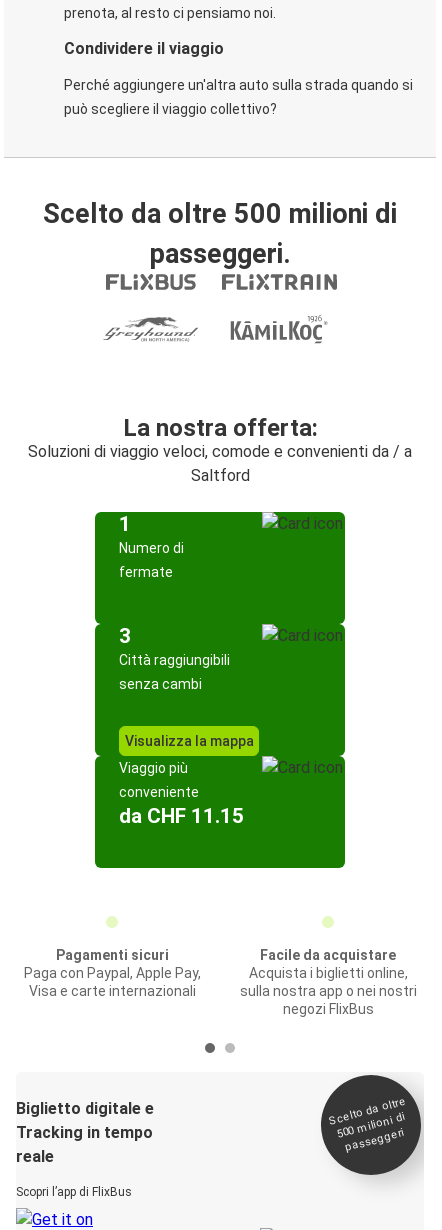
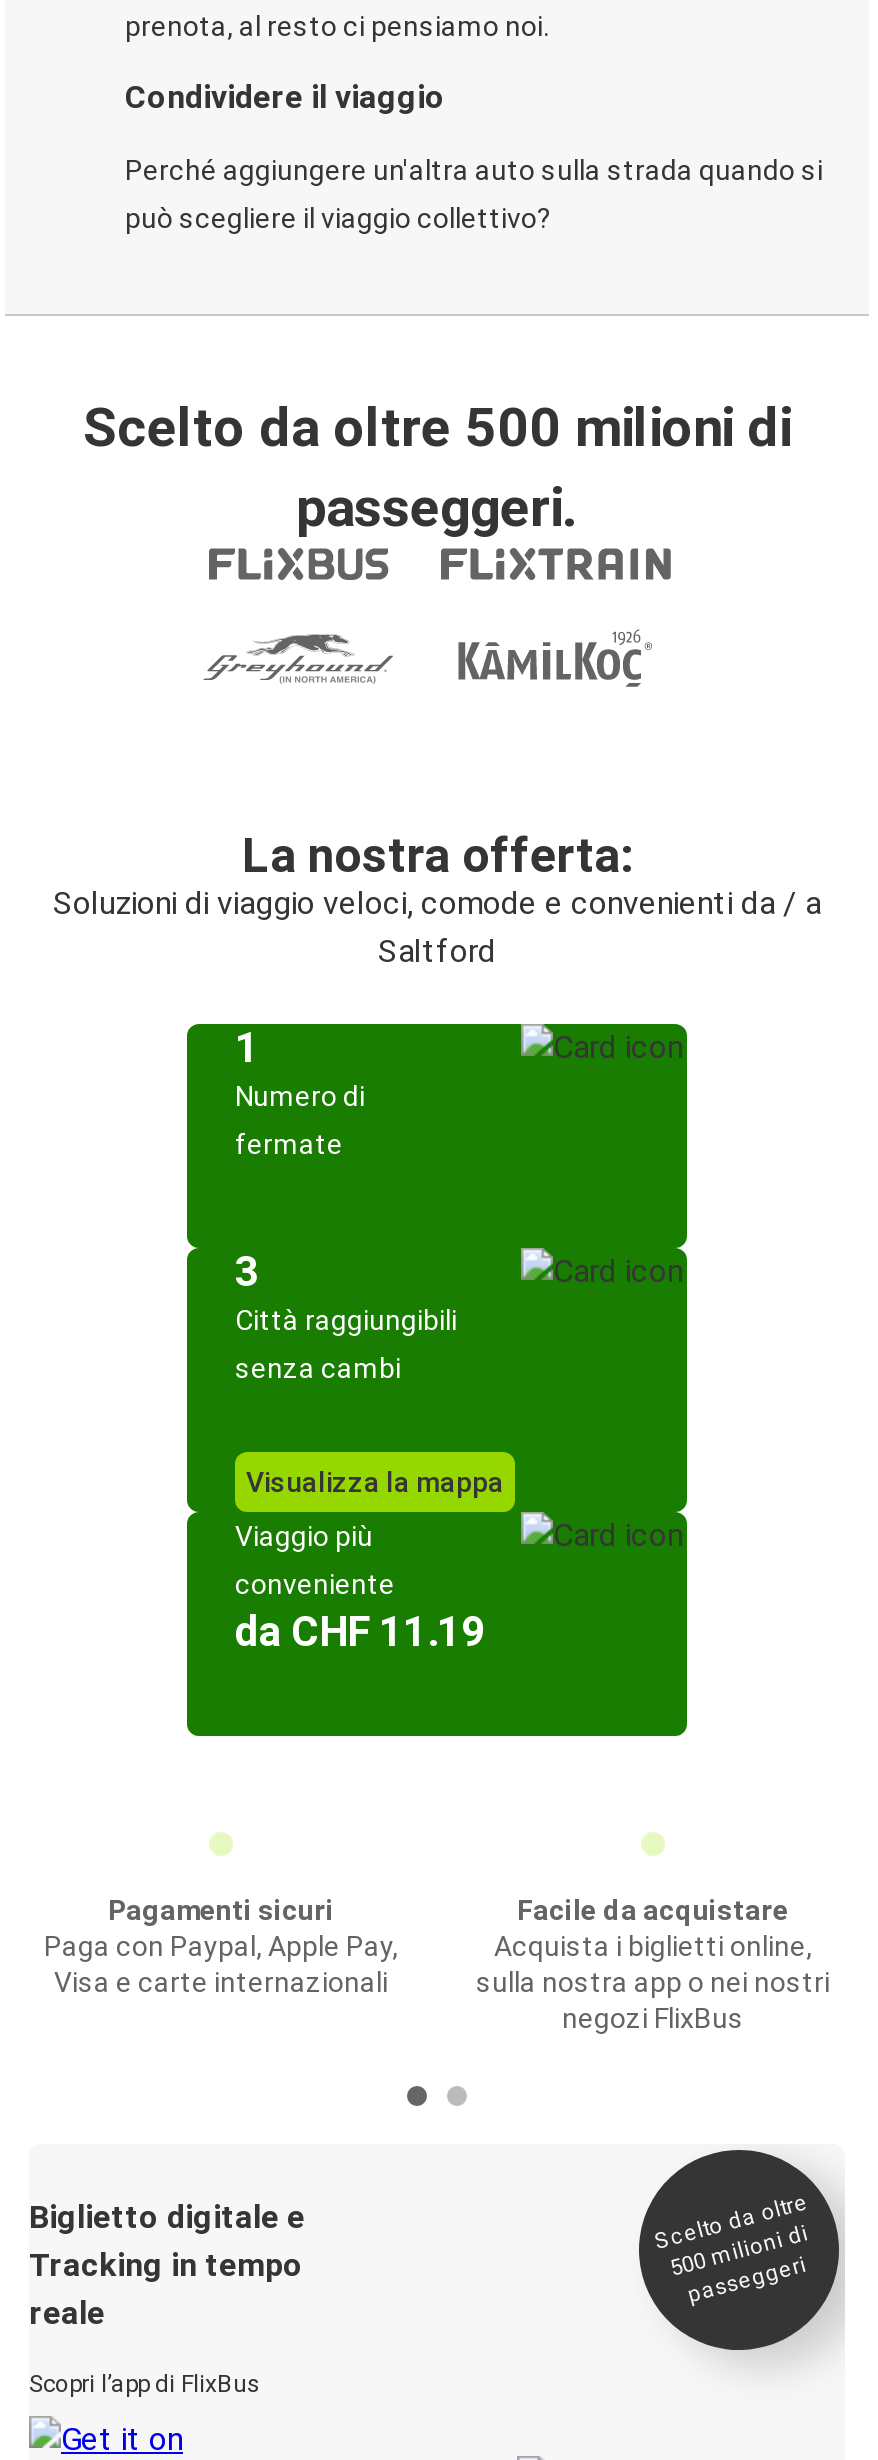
- da CHF 11.15
+ da CHF 11.19
